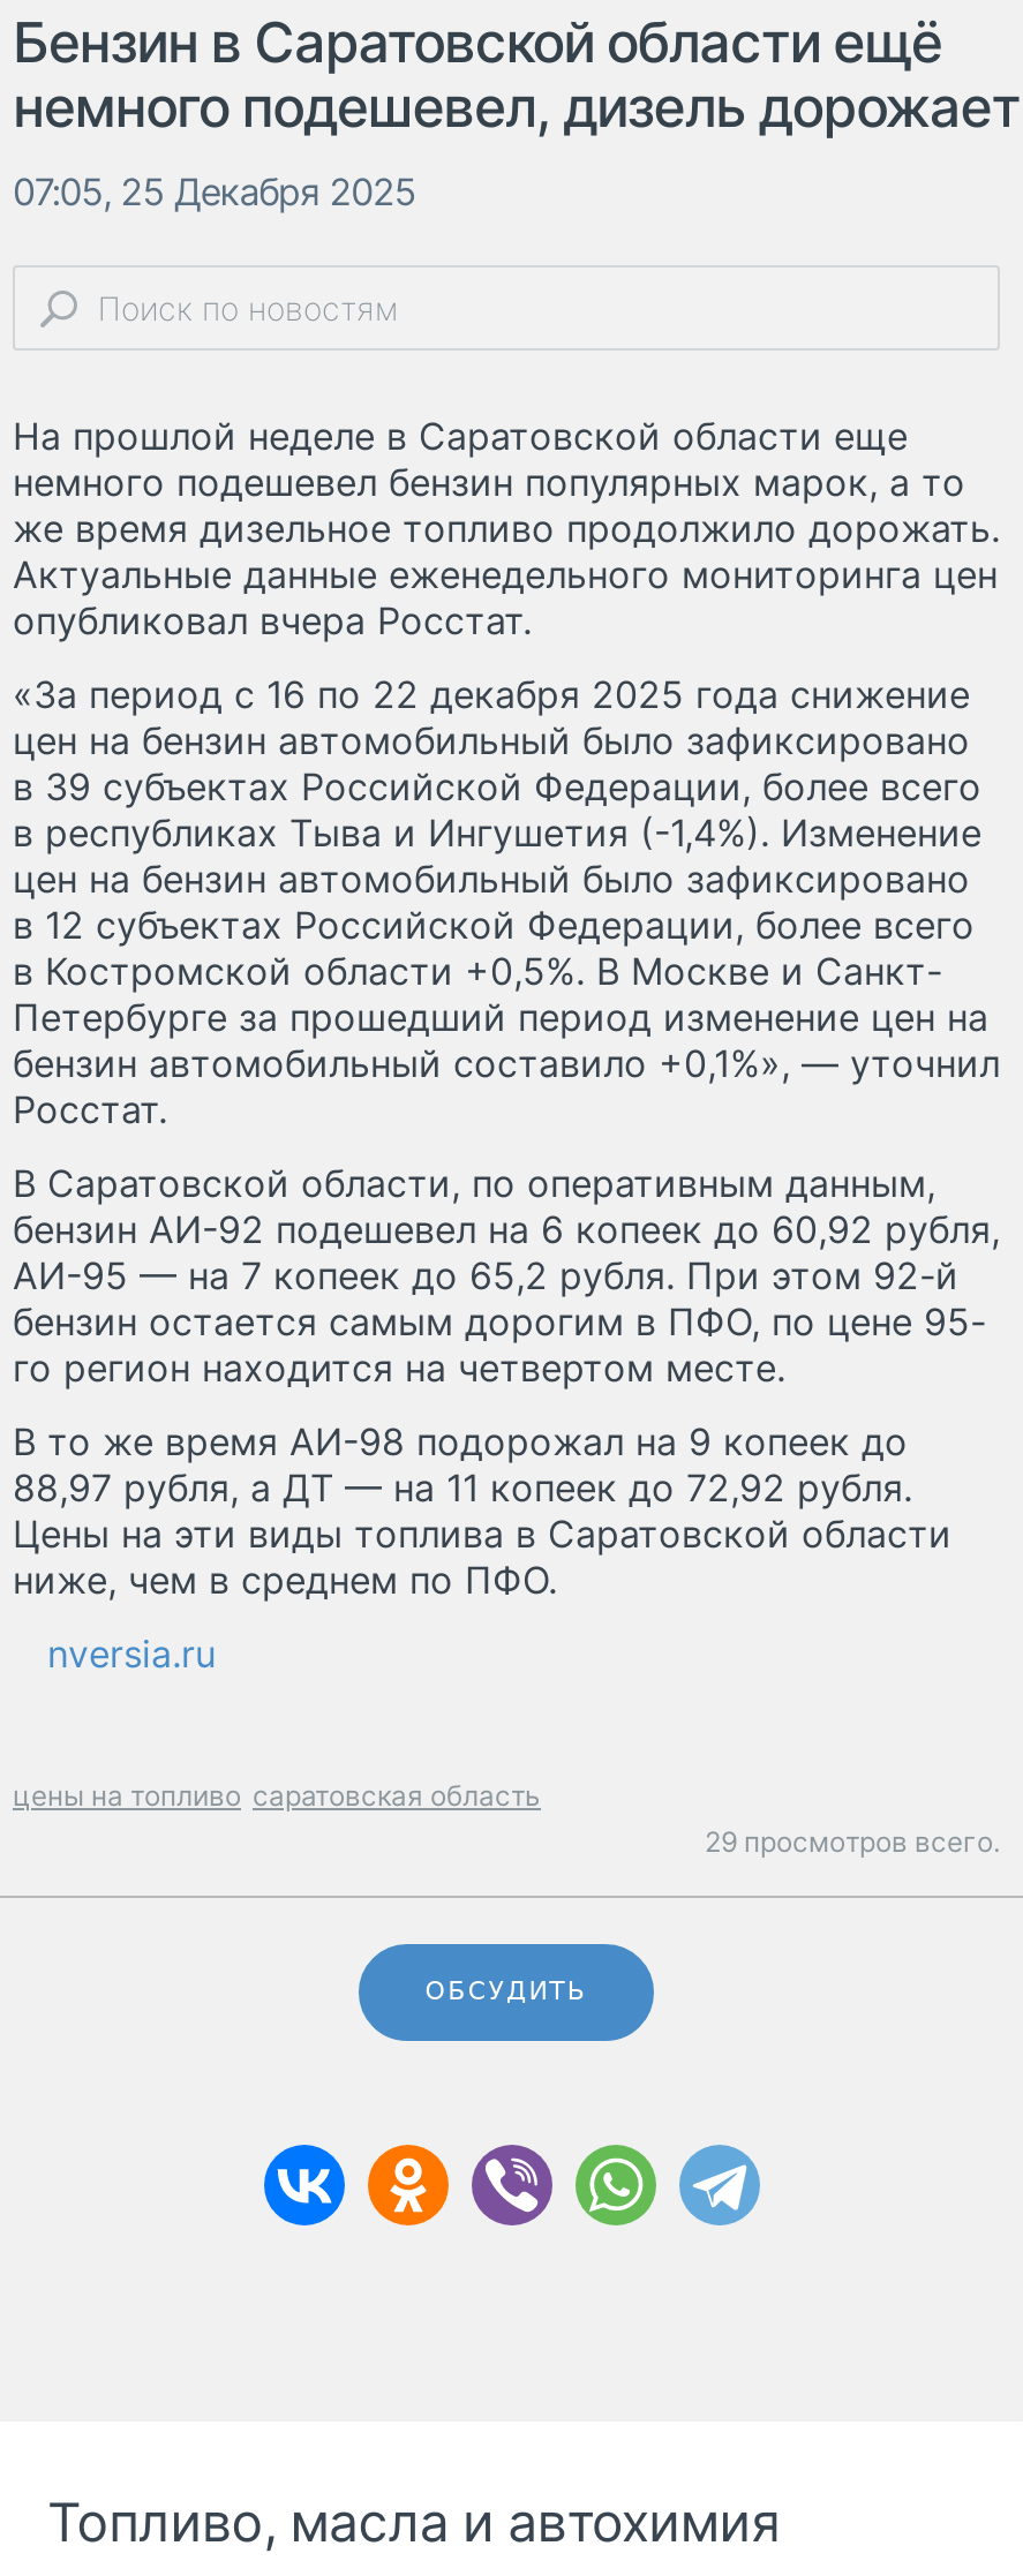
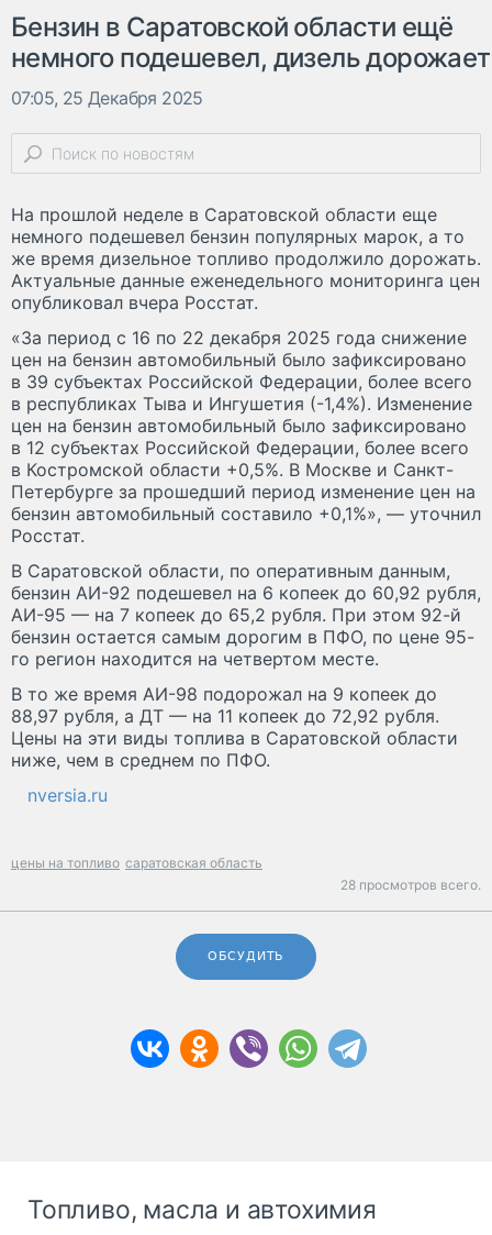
- 29 просмотров всего.
+ 28 просмотров всего.
